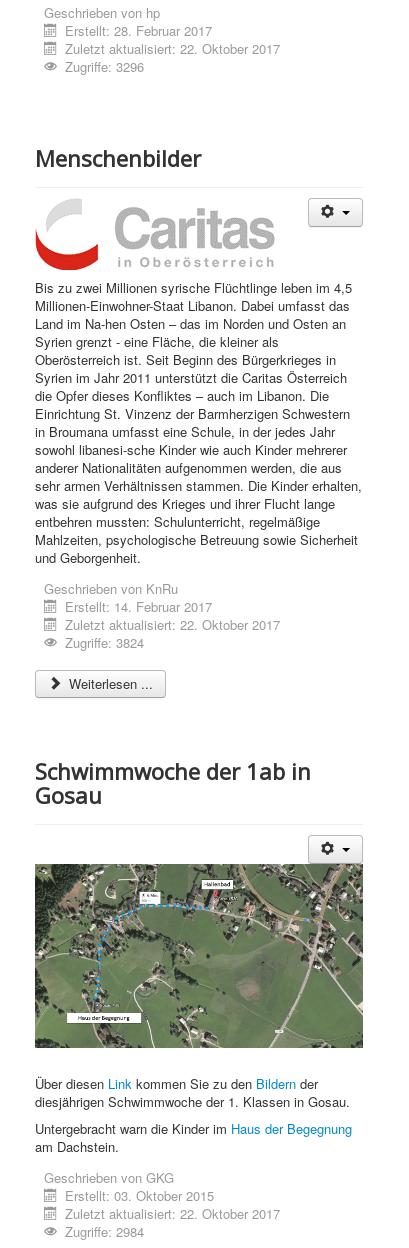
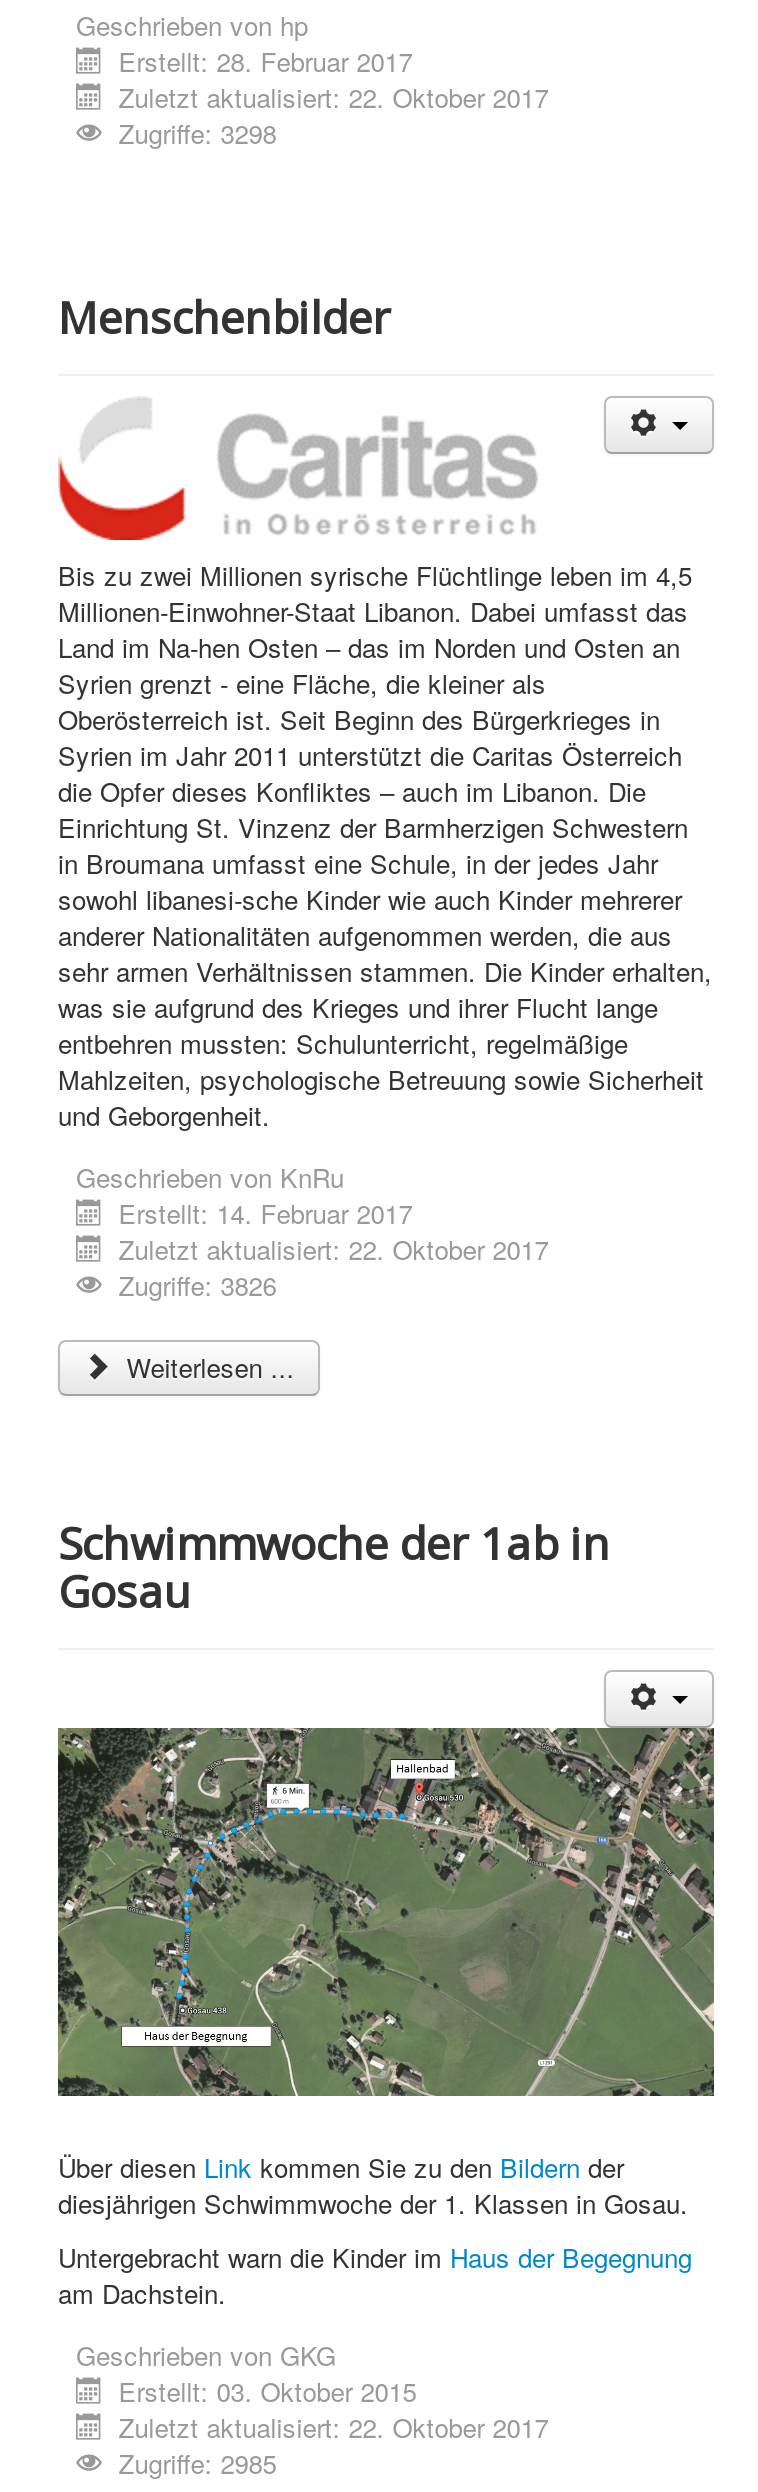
- Zugriffe: 3296
+ Zugriffe: 3298

- Zugriffe: 3824
+ Zugriffe: 3826

- Zugriffe: 2984
+ Zugriffe: 2985
